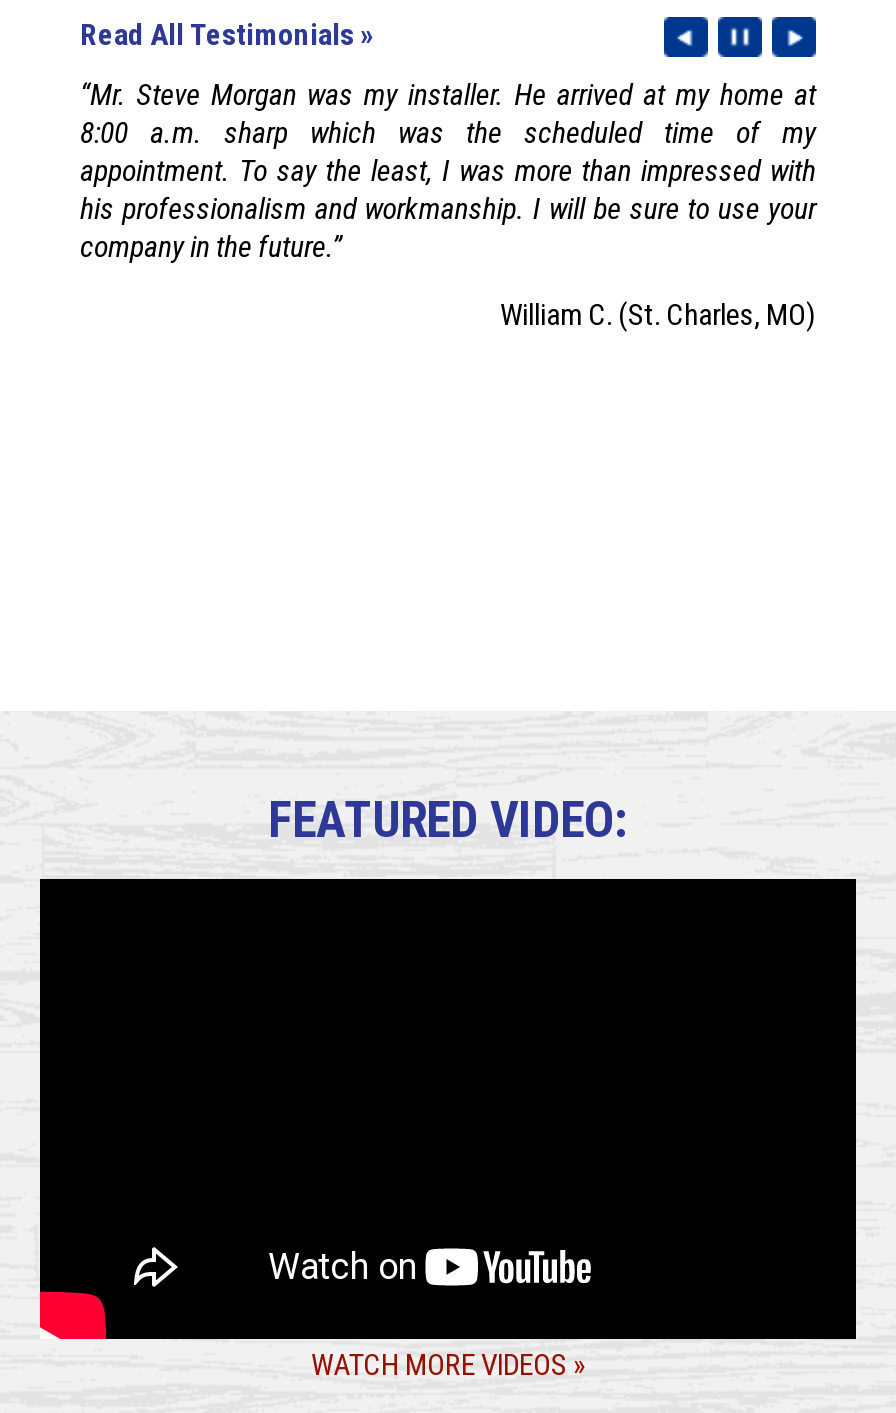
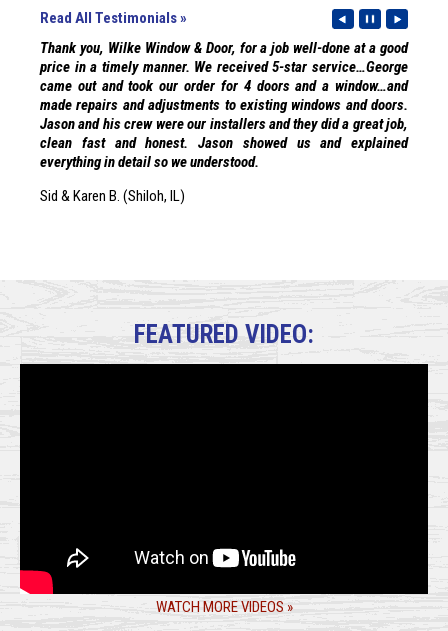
- “Mr. Steve Morgan was my installer. He arrived at my home at
- 8:00 a.m. sharp which was the scheduled time of my
- appointment. To say the least, I was more than impressed with
- his professionalism and workmanship. I will be sure to use your
- company in the future.”
+ Thank you, Wilke Window & Door, for a job well-done at a good
+ price in a timely manner. We received 5-star service…George
+ came out and took our order for 4 doors and a window…and
+ made repairs and adjustments to existing windows and doors.
+ Jason and his crew were our installers and they did a great job,
+ clean fast and honest. Jason showed us and explained
+ everything in detail so we understood.

- William C. (St. Charles, MO)
+ Sid & Karen B. (Shiloh, IL)
